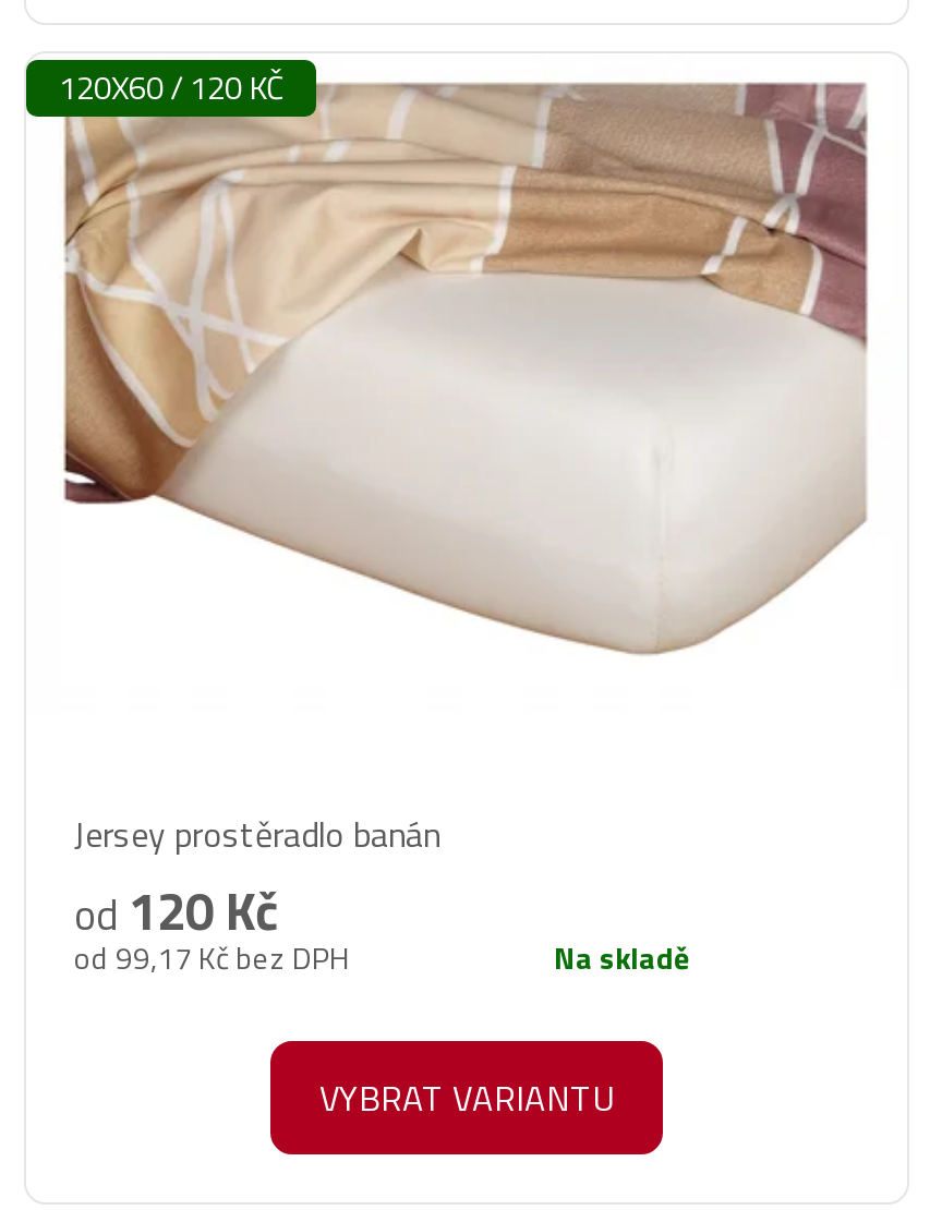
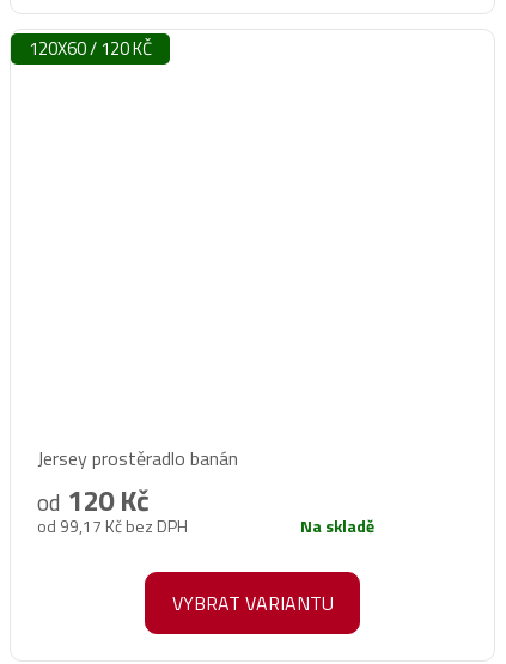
- [image]
